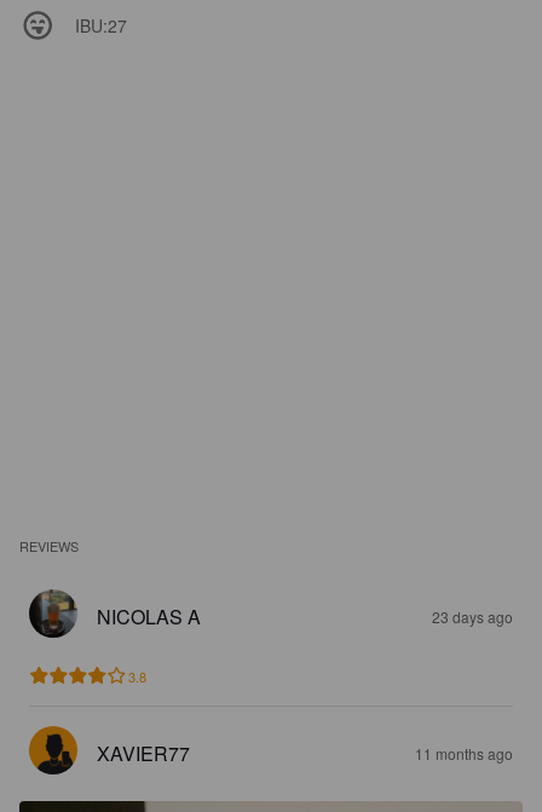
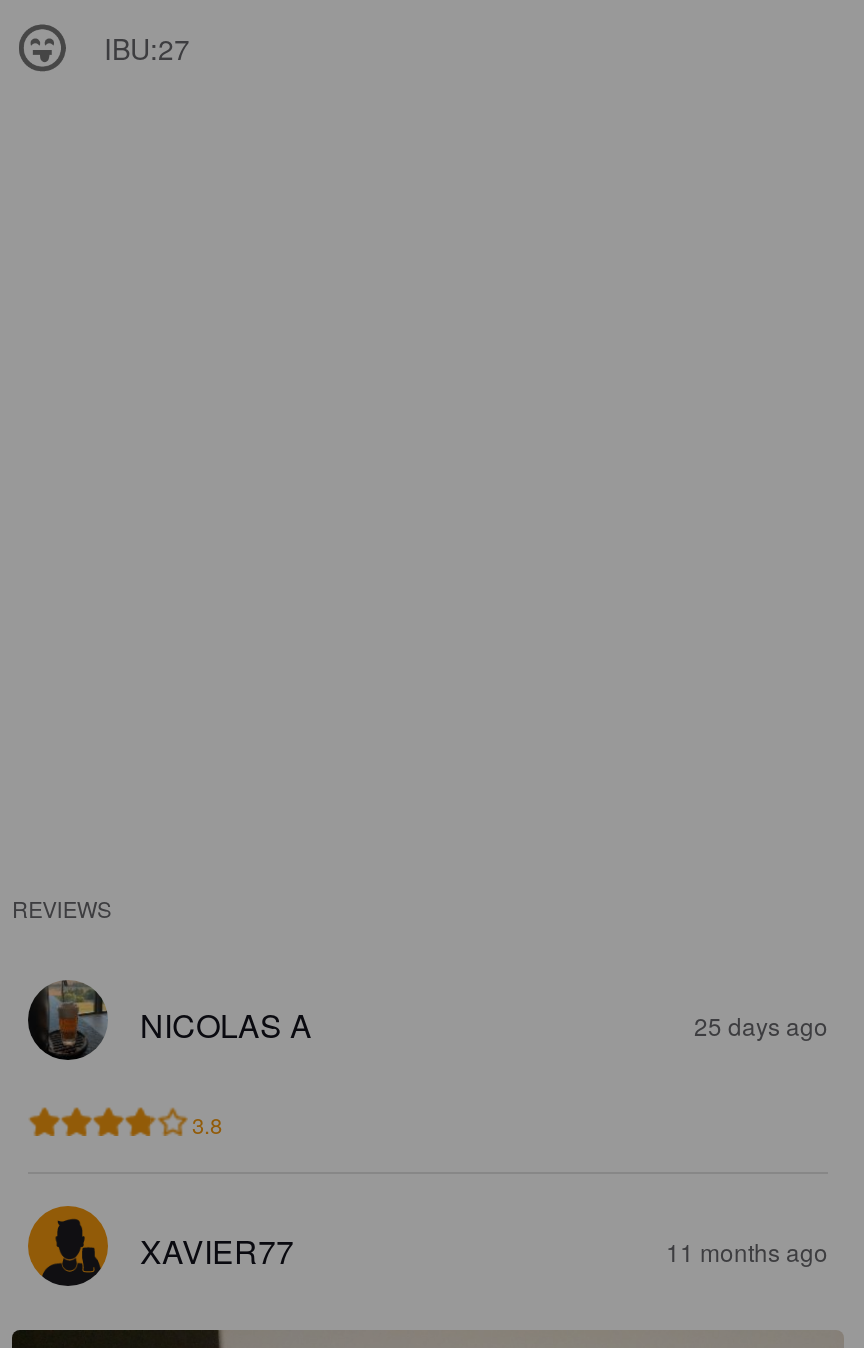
- 23 days ago
+ 25 days ago
